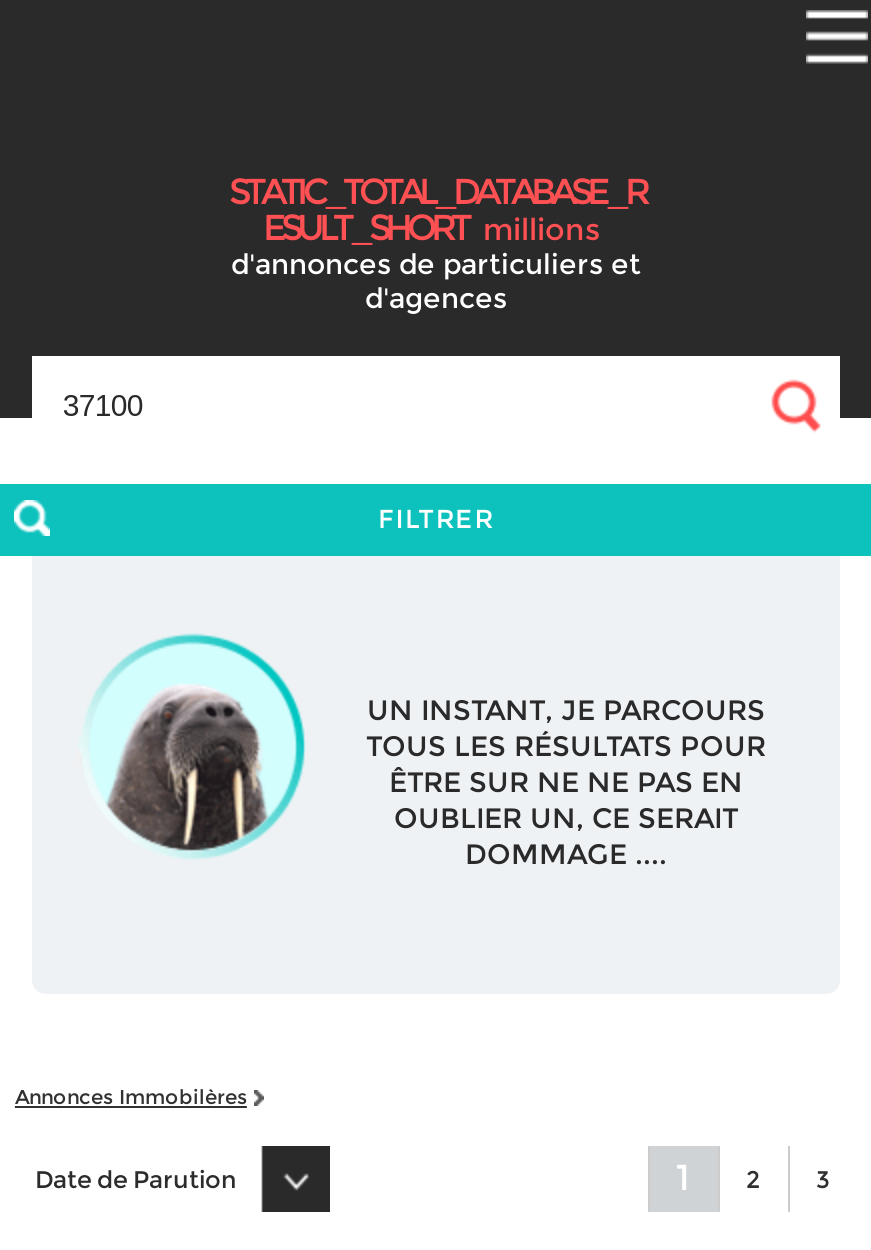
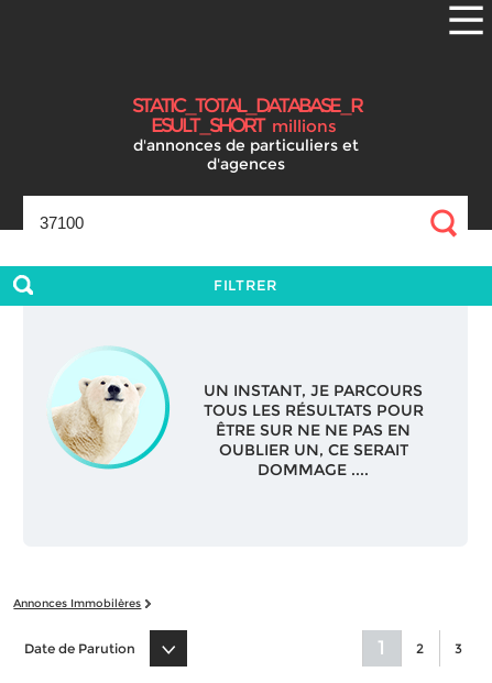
- [image]
+ [image]
